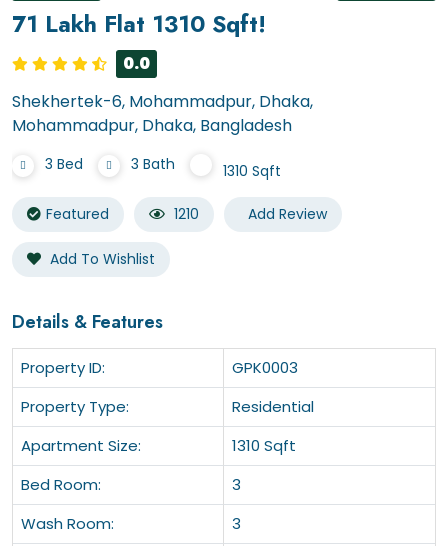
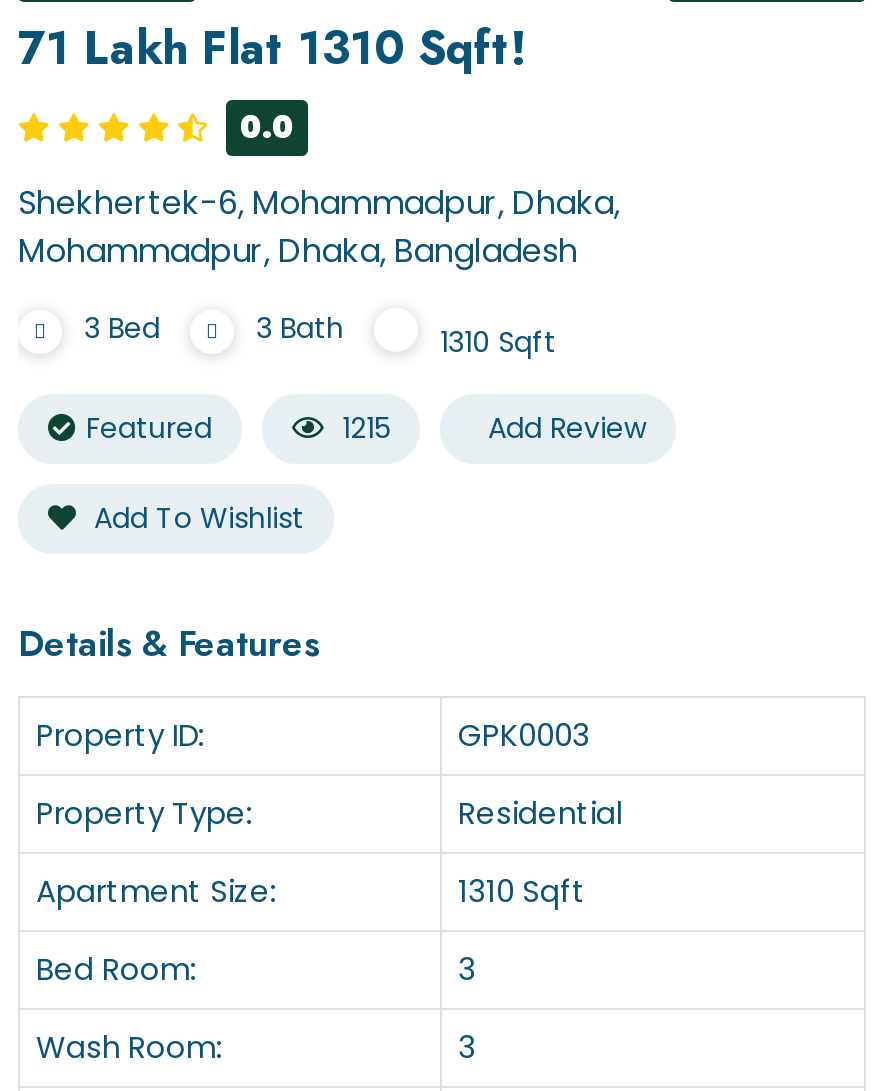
- 1210
+ 1215
